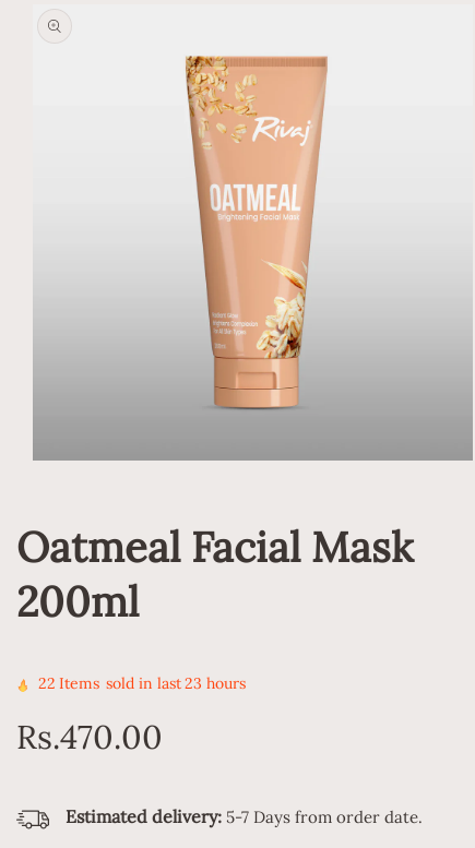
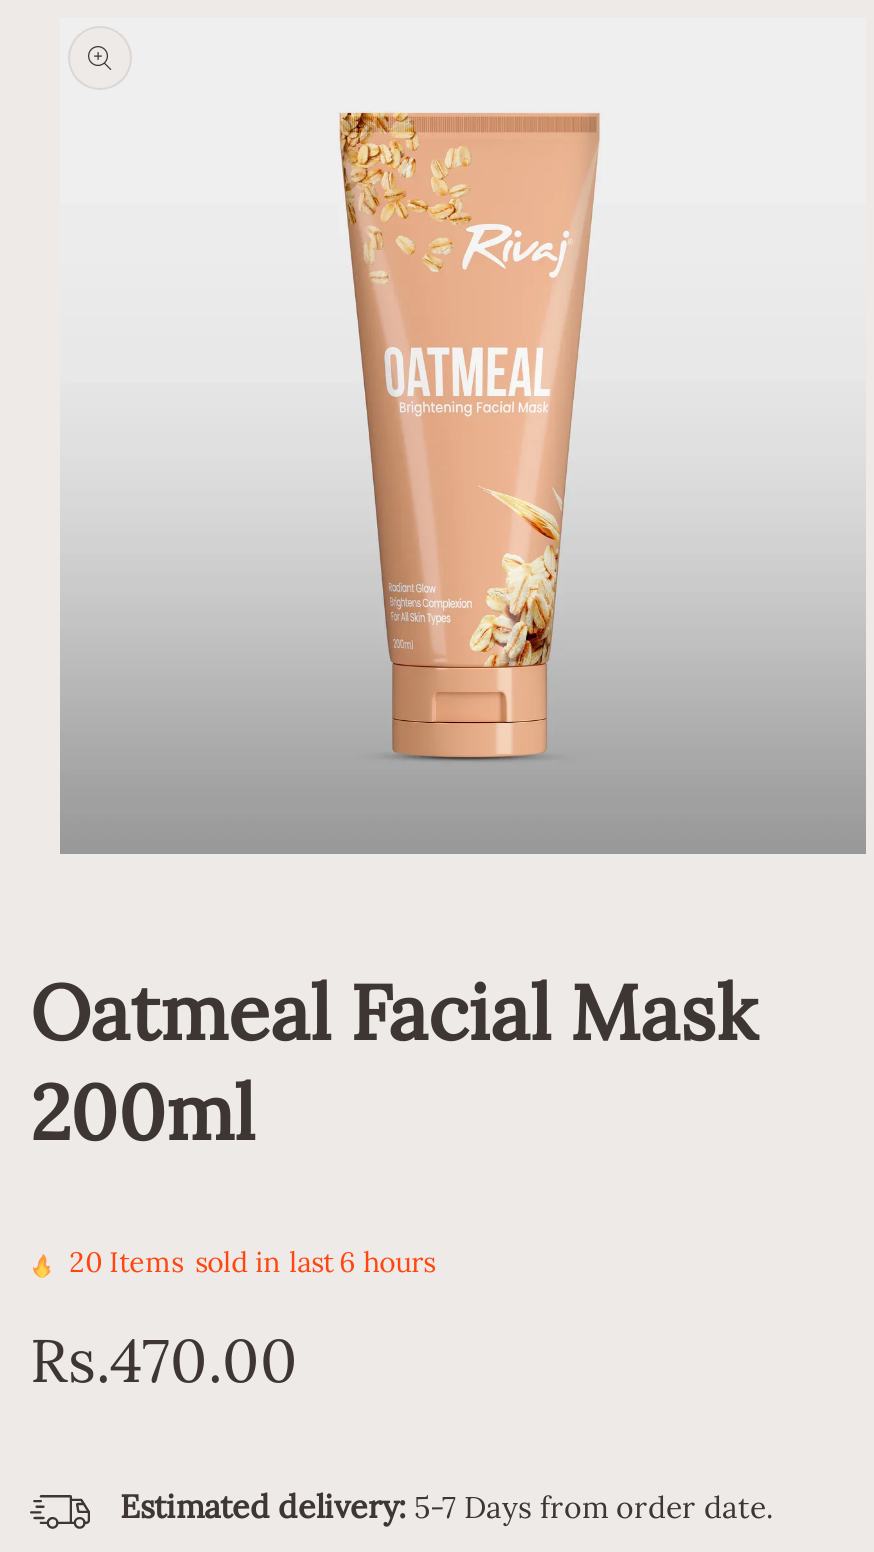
- 22 Items sold in last 23 hours
+ 20 Items sold in last 6 hours
